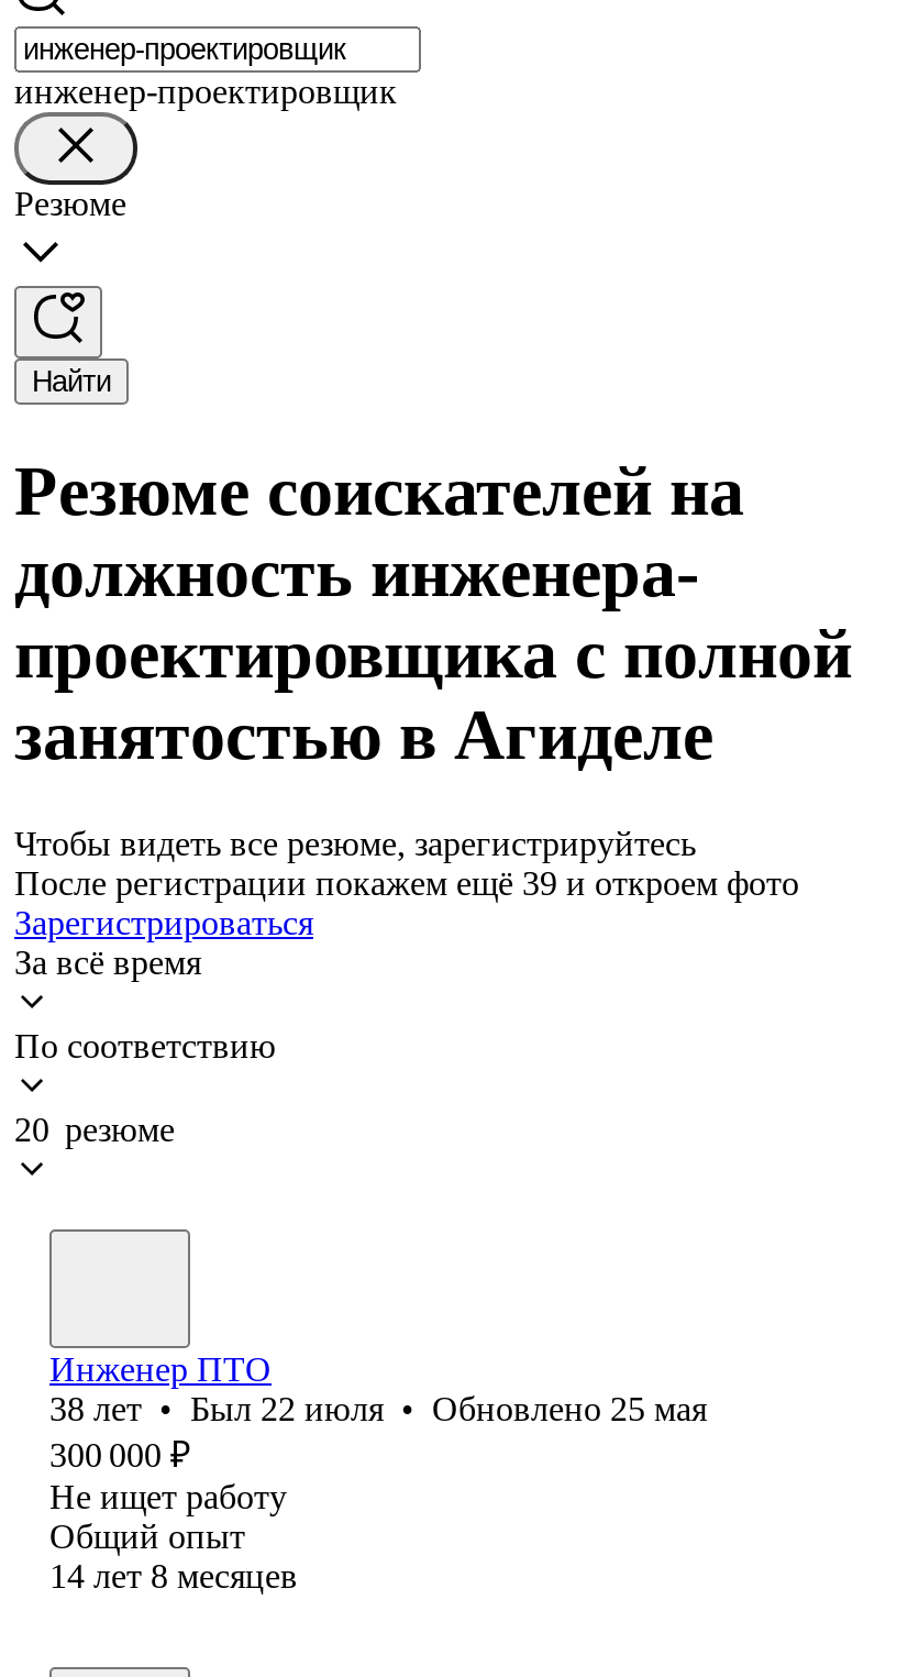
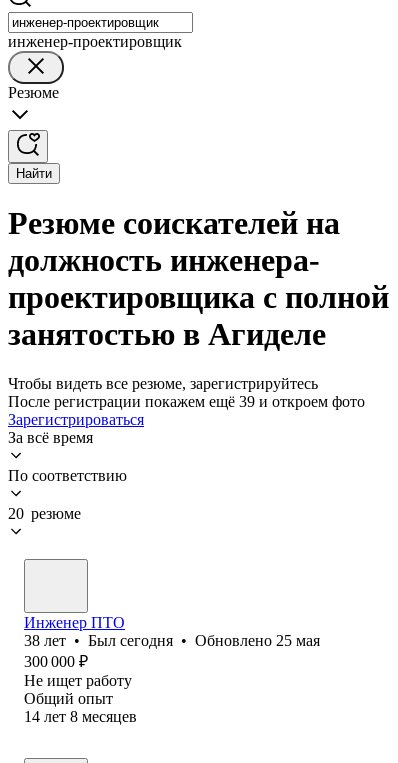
- 38 лет • Был 22 июля • Обновлено 25 мая
+ 38 лет • Был сегодня • Обновлено 25 мая
